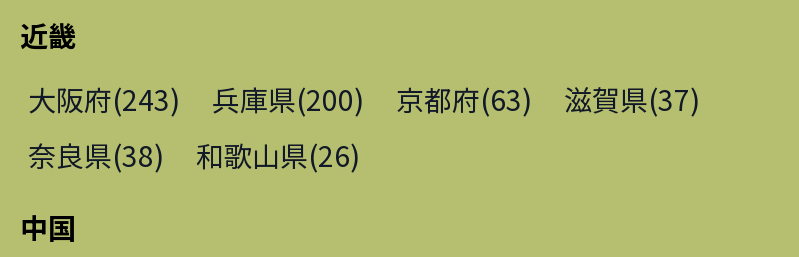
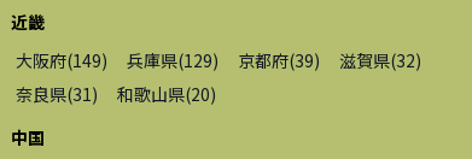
- 大阪府(243)
+ 大阪府(149)

- 兵庫県(200)
+ 兵庫県(129)

- 京都府(63)
+ 京都府(39)

- 滋賀県(37)
+ 滋賀県(32)

- 奈良県(38)
+ 奈良県(31)

- 和歌山県(26)
+ 和歌山県(20)
